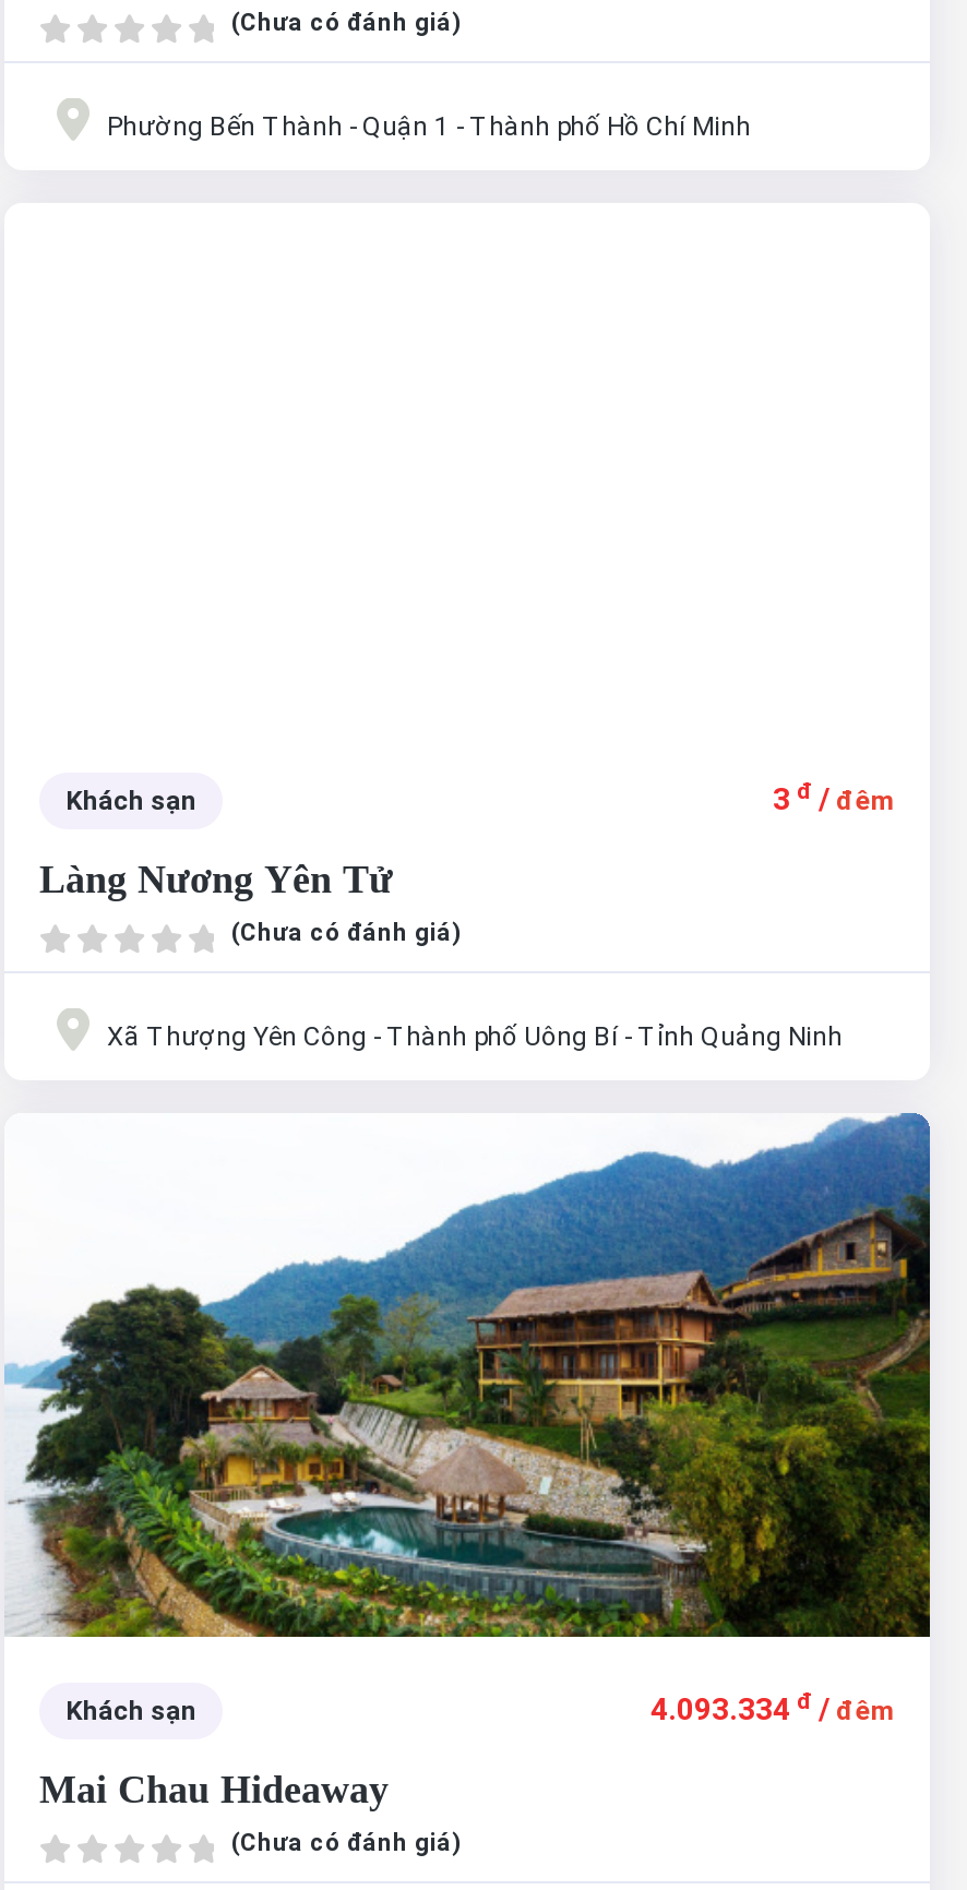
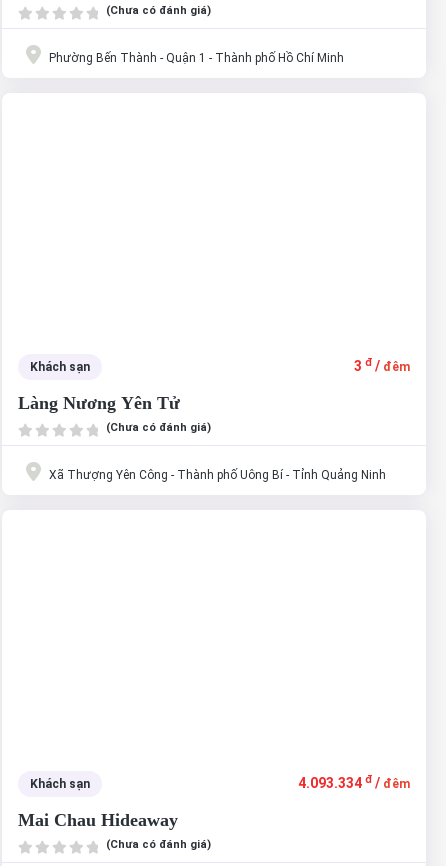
- [image]
